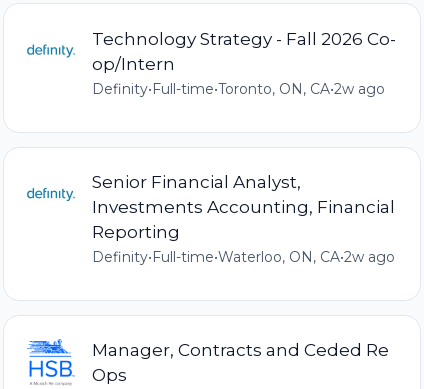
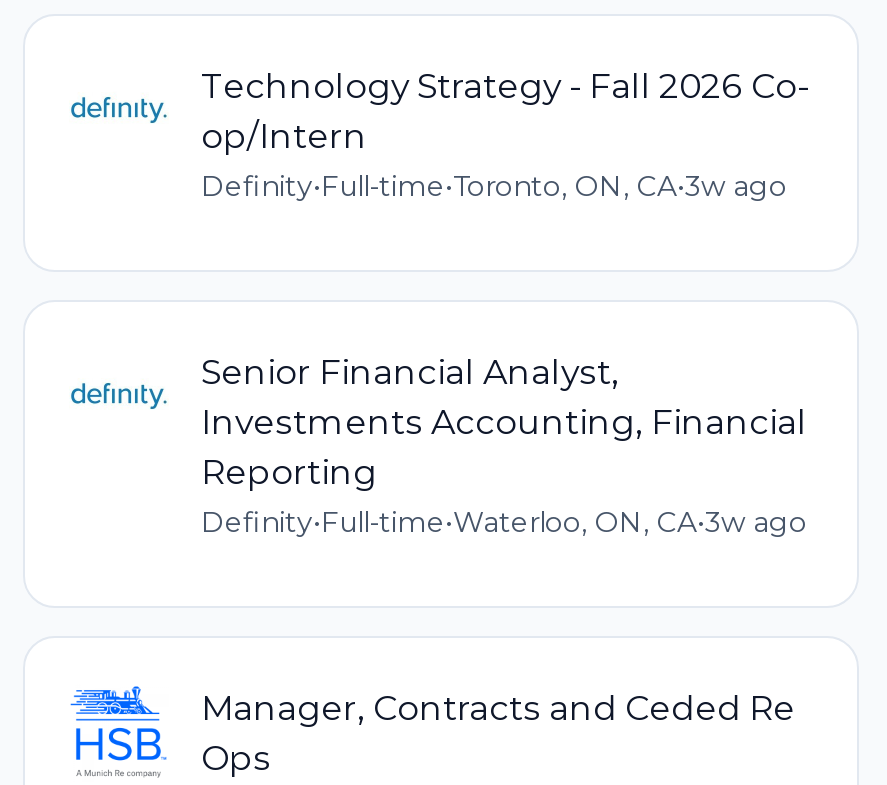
- Definity•Full-time•Toronto, ON, CA•2w ago
+ Definity•Full-time•Toronto, ON, CA•3w ago

- Definity•Full-time•Waterloo, ON, CA•2w ago
+ Definity•Full-time•Waterloo, ON, CA•3w ago
